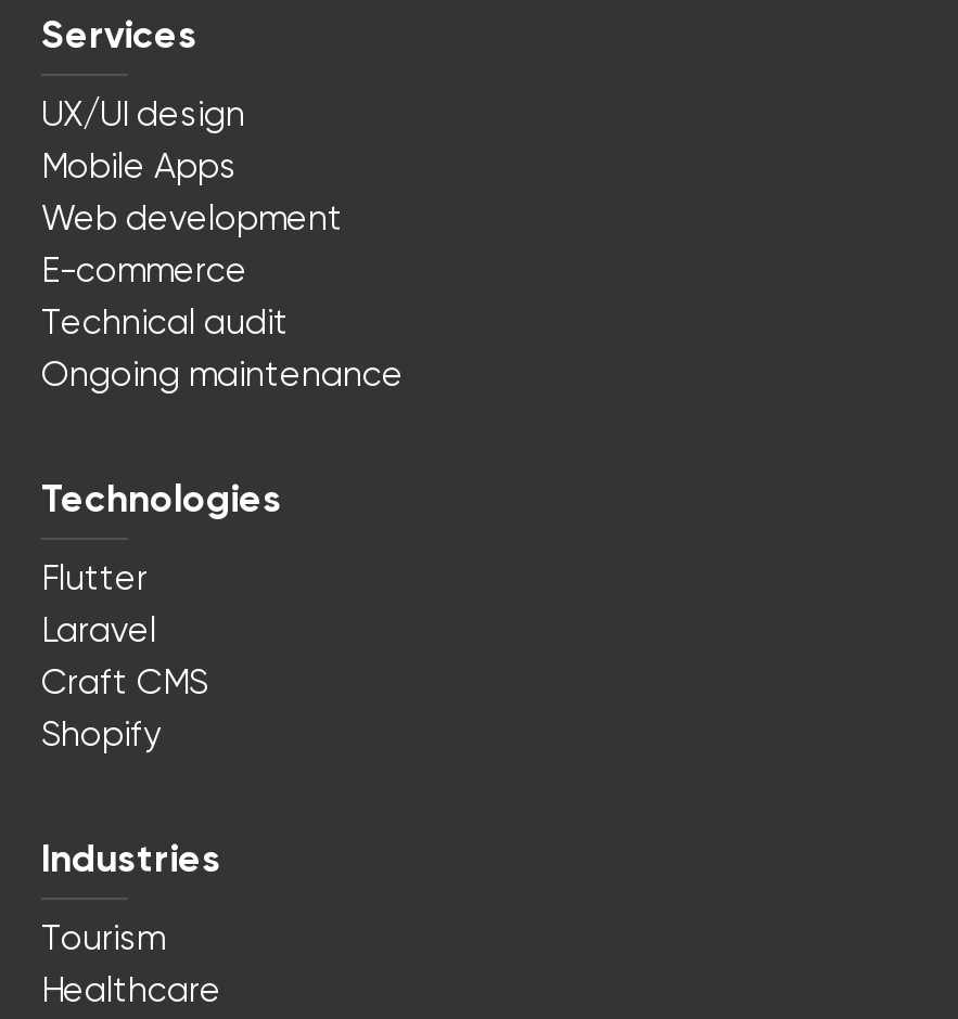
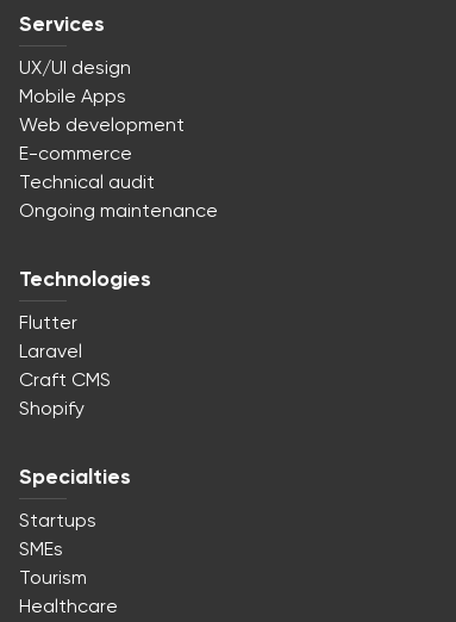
- Industries
+ Specialties
+ Startups
+ SMEs
